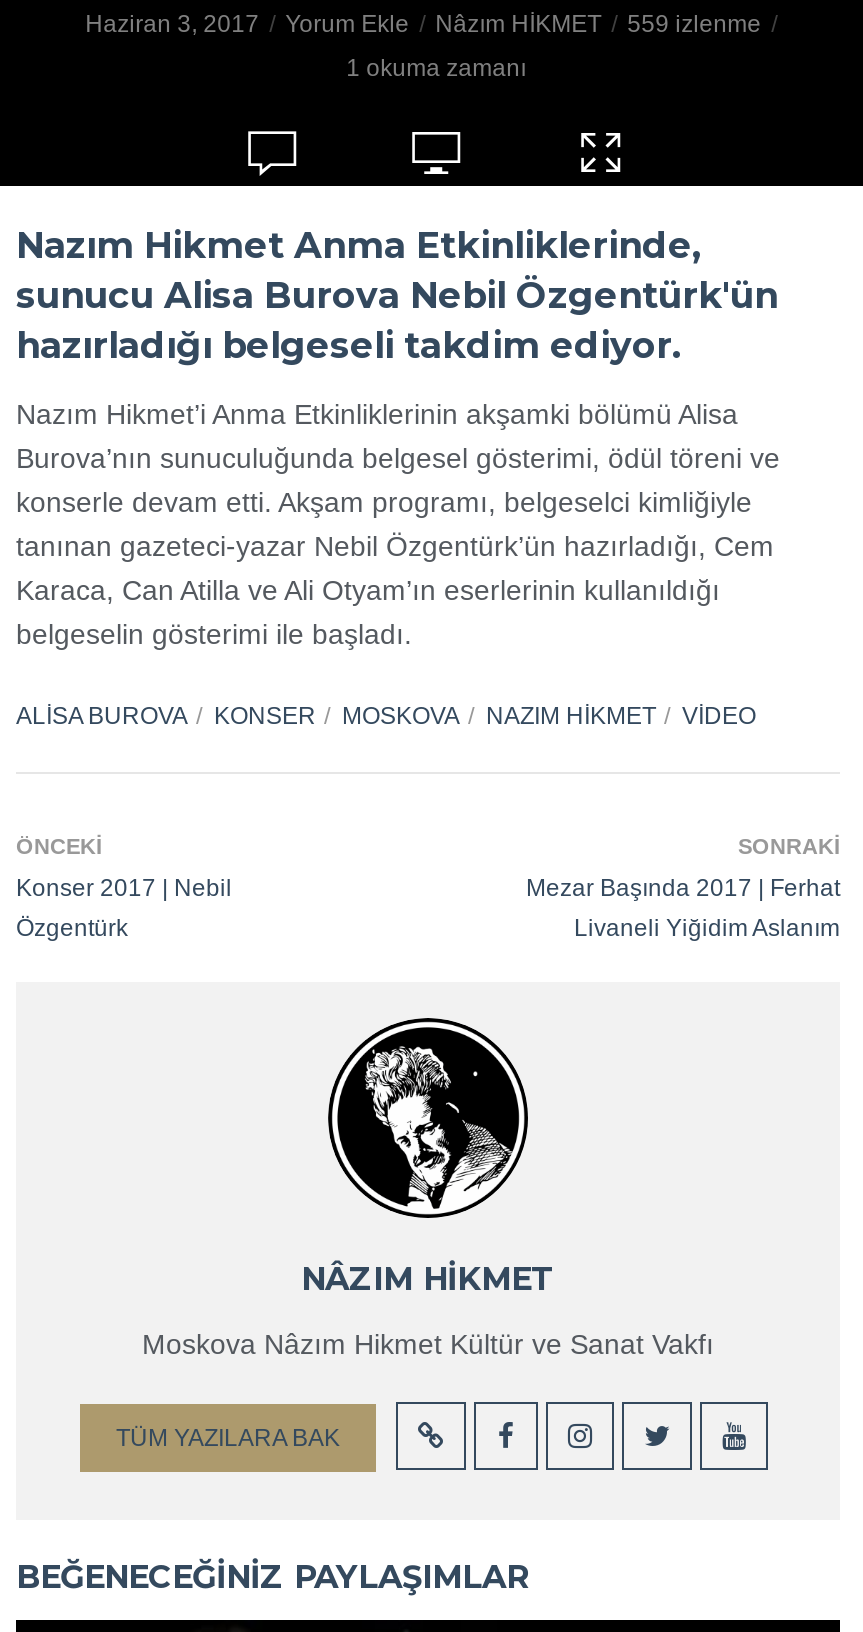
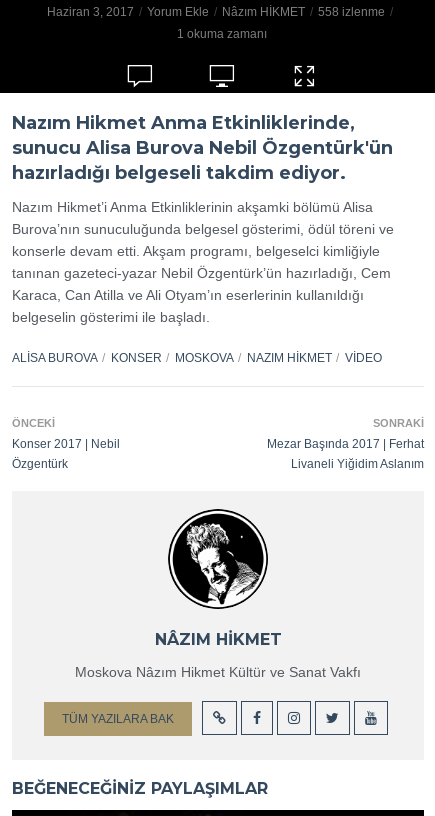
- Haziran 3, 2017 Yorum Ekle Nâzım HİKMET 559 izlenme
+ Haziran 3, 2017 Yorum Ekle Nâzım HİKMET 558 izlenme
